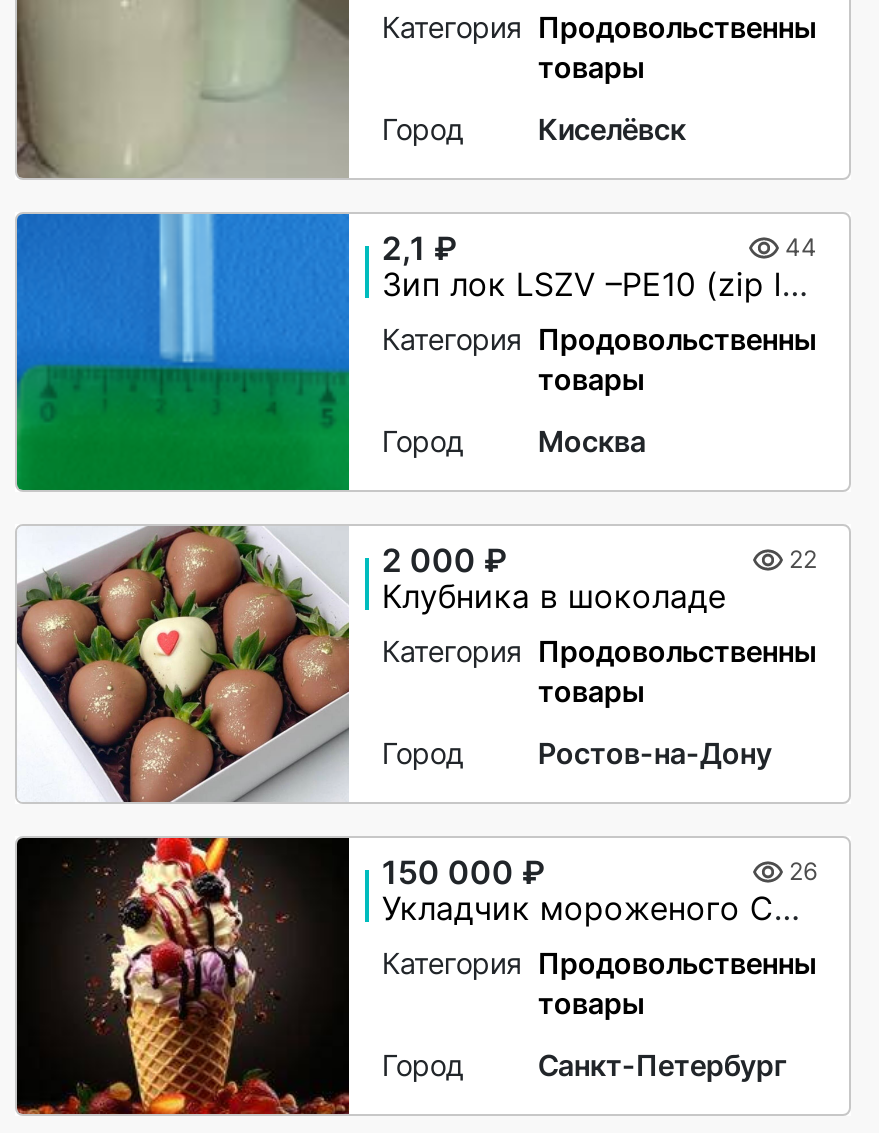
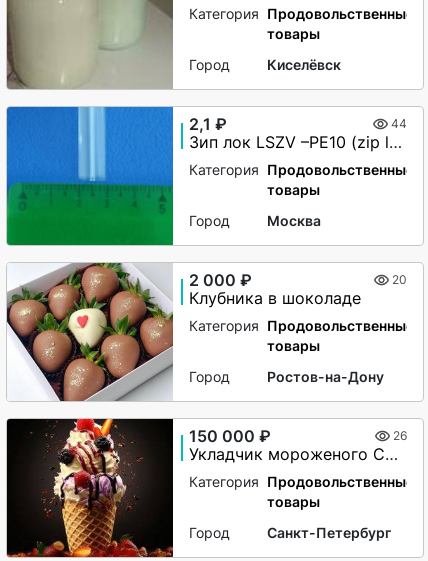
- 22
+ 20
